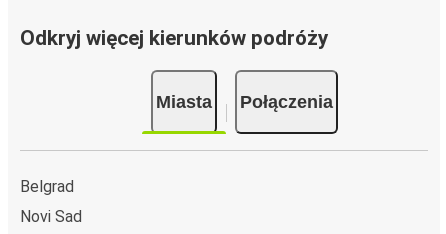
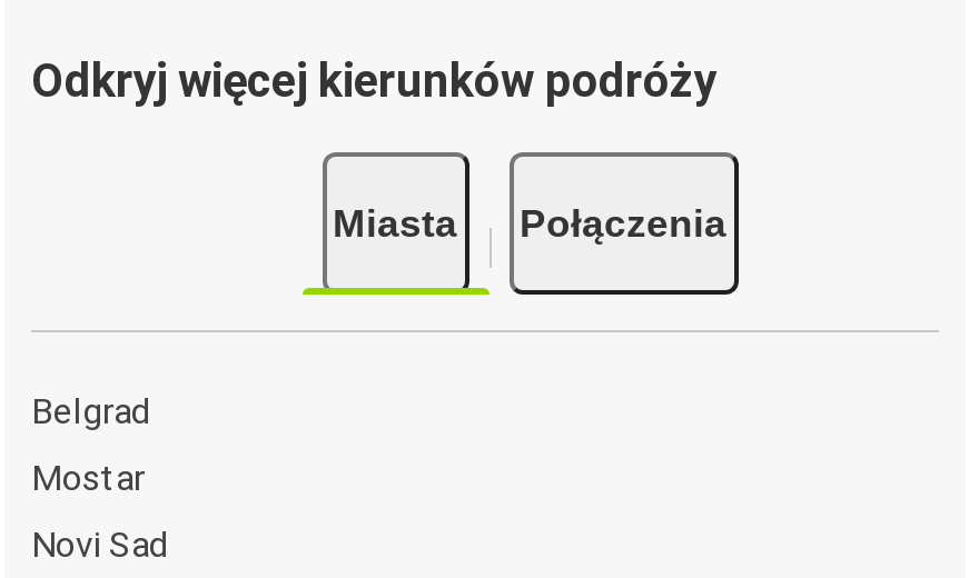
+ Mostar
